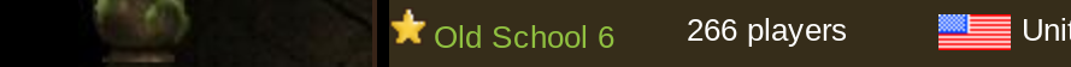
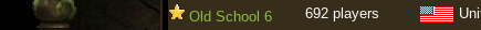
- Old School 6 266 players
+ Old School 6 692 players
